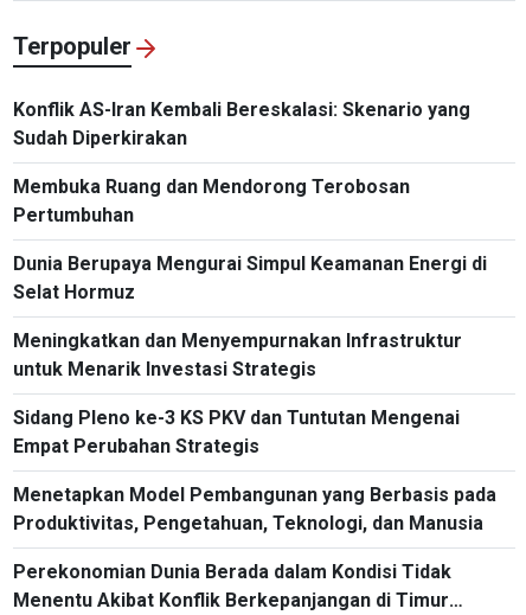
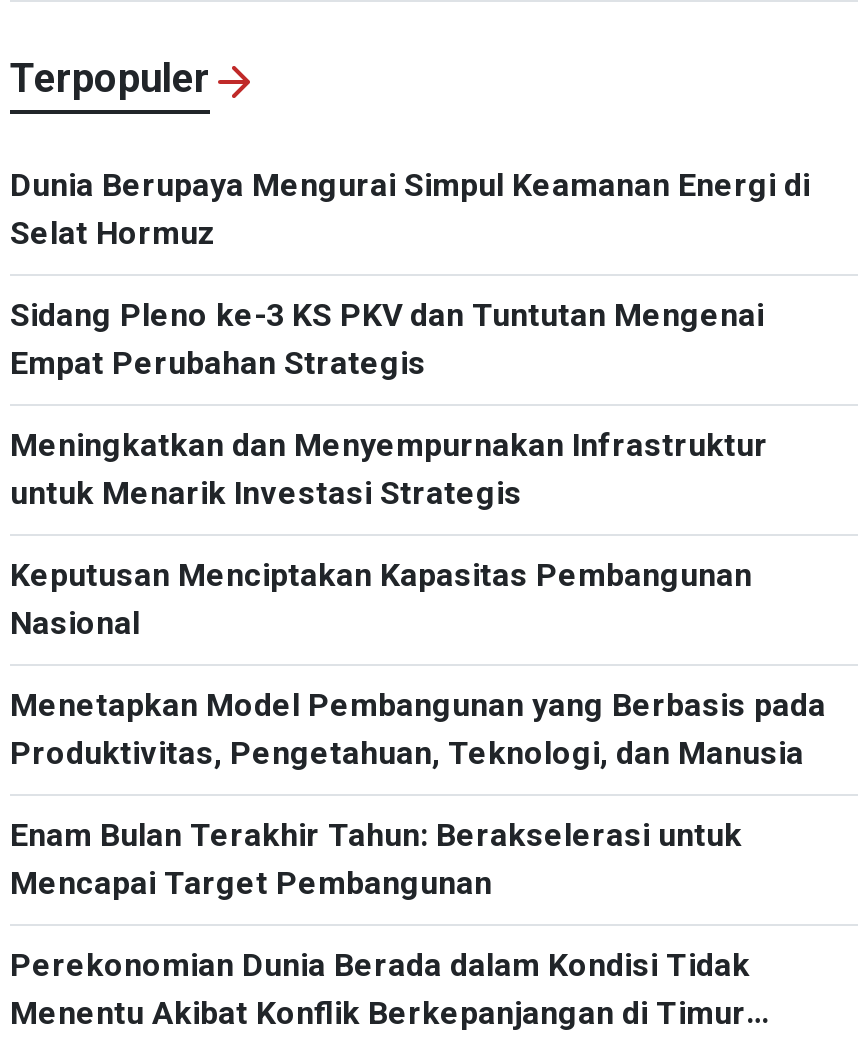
- Konflik AS-Iran Kembali Bereskalasi: Skenario yang
- Sudah Diperkirakan
- Membuka Ruang dan Mendorong Terobosan
- Pertumbuhan

moved up: Dunia Berupaya Mengurai Simpul Keamanan Energi di | Selat Hormuz

moved up: Meningkatkan dan Menyempurnakan Infrastruktur | untuk Menarik Investasi Strategis

+ Keputusan Menciptakan Kapasitas Pembangunan
+ Nasional

moved up: Sidang Pleno ke-3 KS PKV dan Tuntutan Mengenai | Empat Perubahan Strategis

moved up: Menetapkan Model Pembangunan yang Berbasis pada | Produktivitas, Pengetahuan, Teknologi, dan Manusia

+ Enam Bulan Terakhir Tahun: Berakselerasi untuk
+ Mencapai Target Pembangunan
